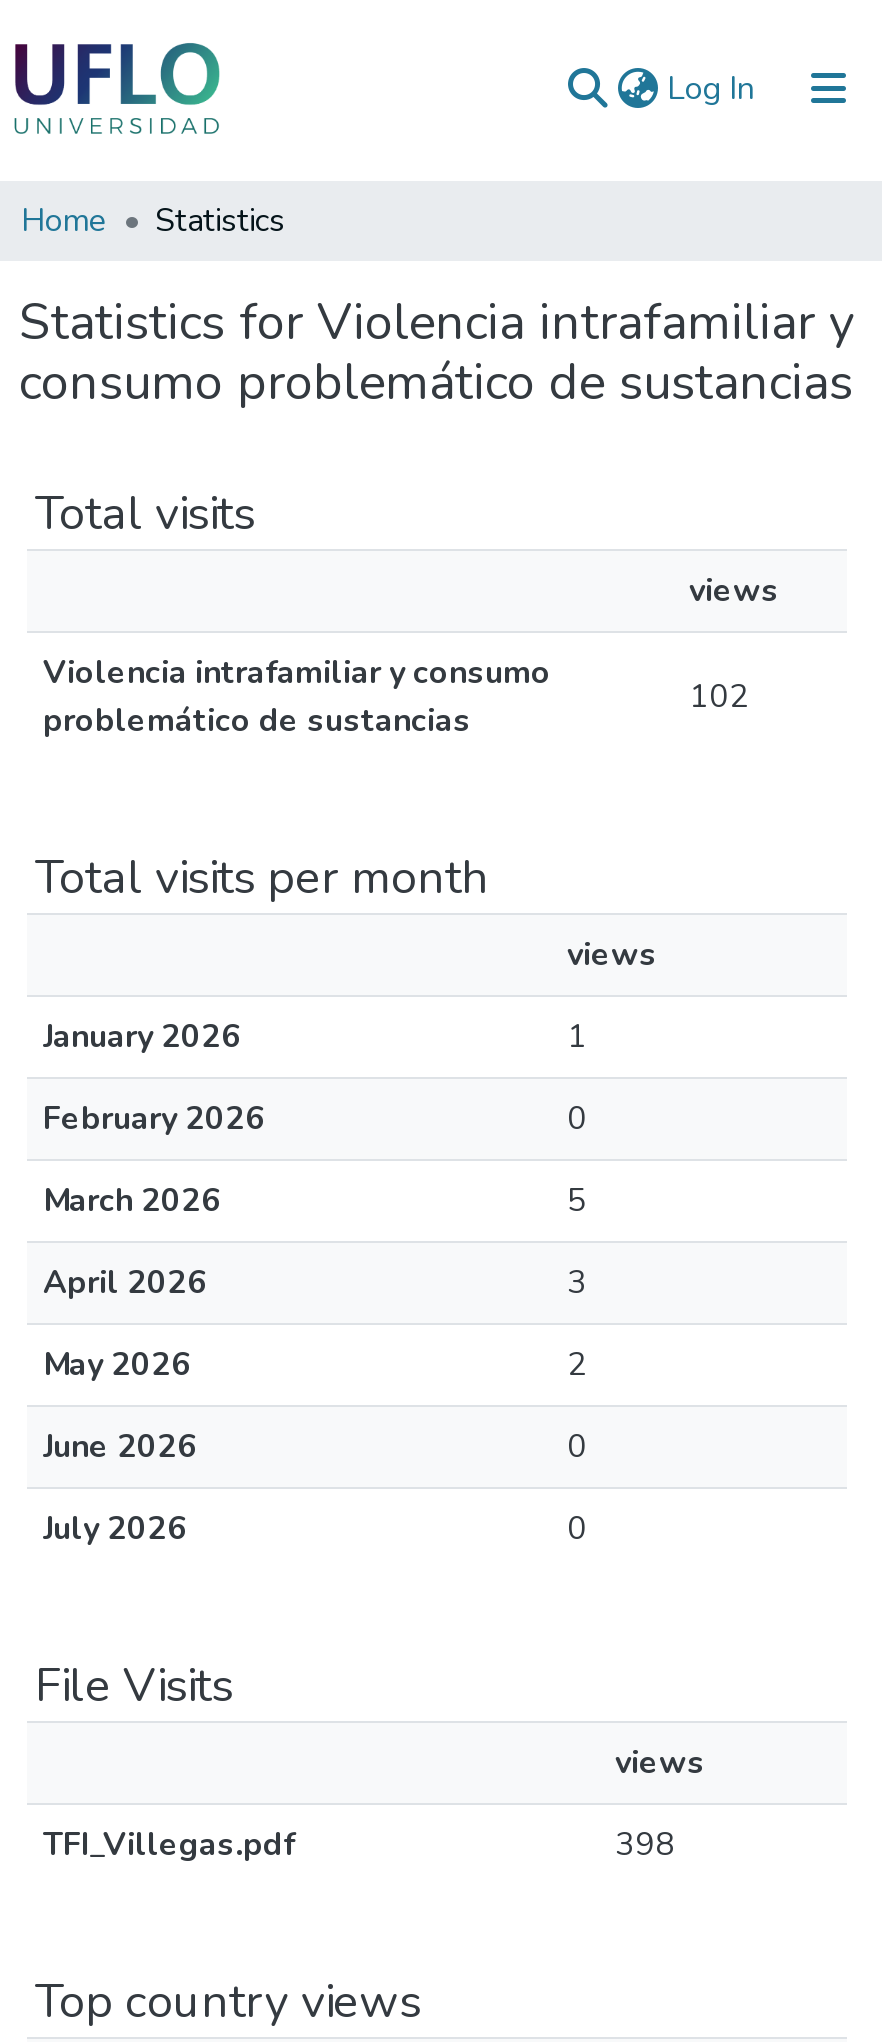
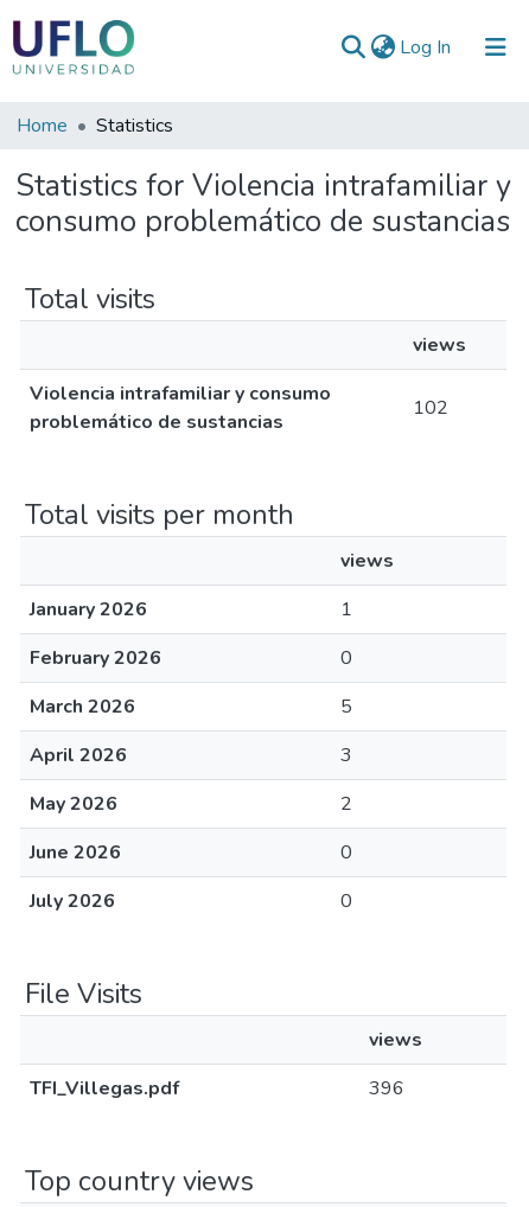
- 398
+ 396
